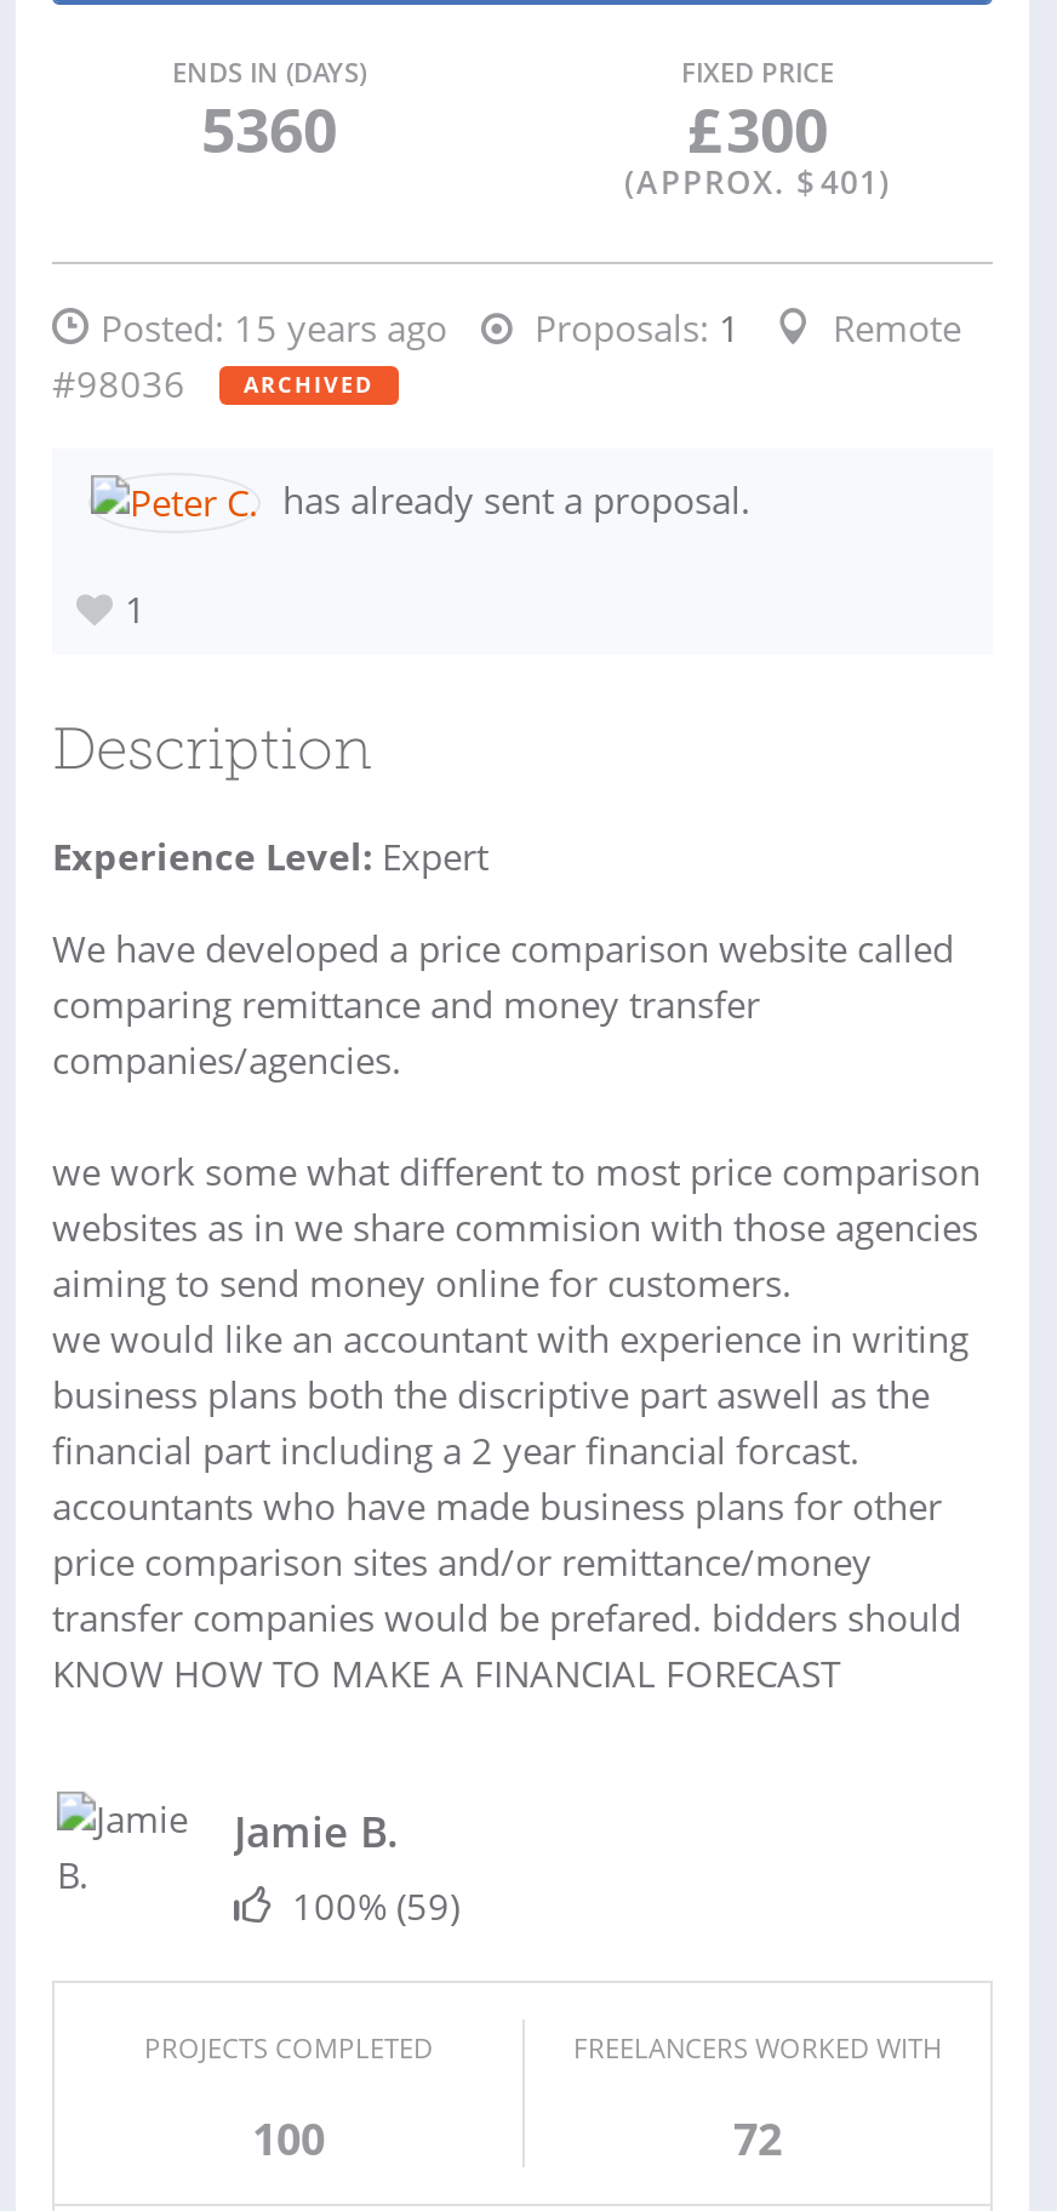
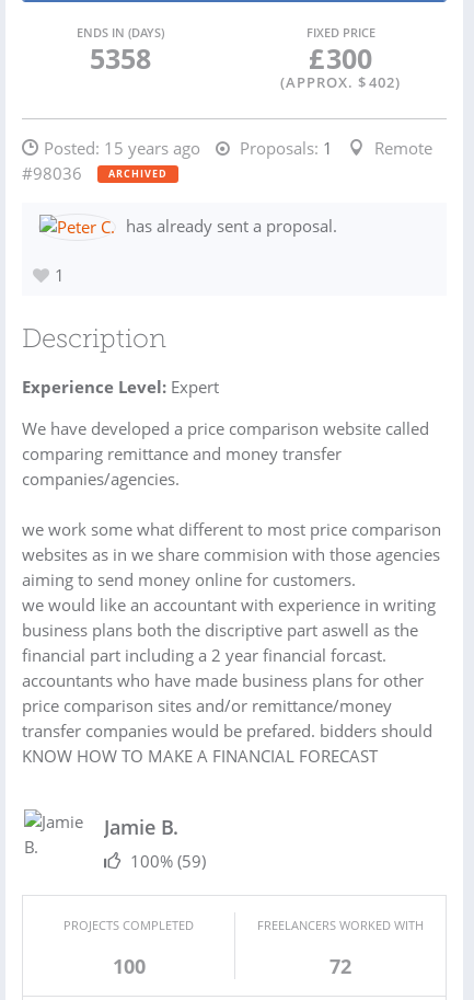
- 5360
+ 5358

- (APPROX. $ 401)
+ (APPROX. $ 402)
